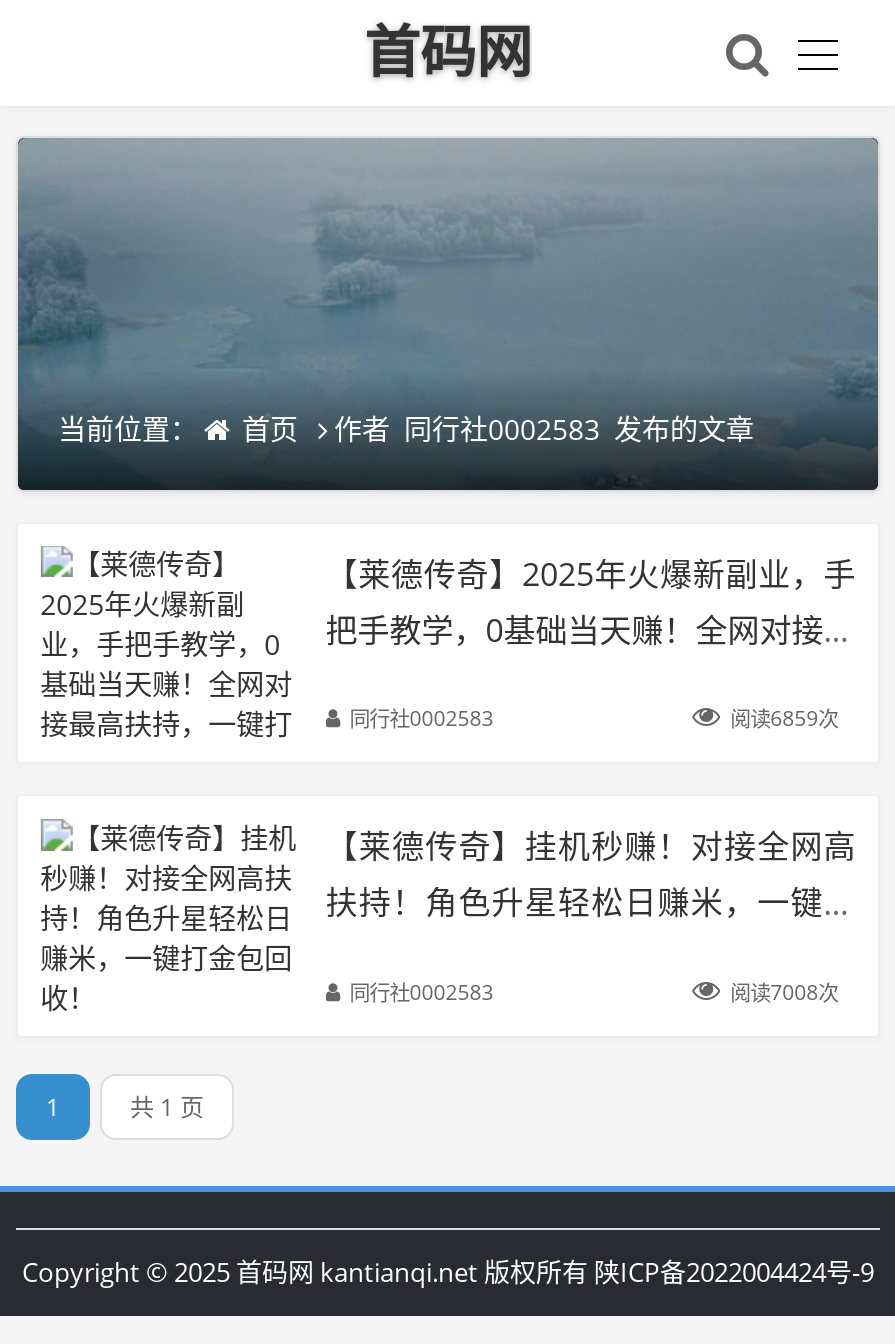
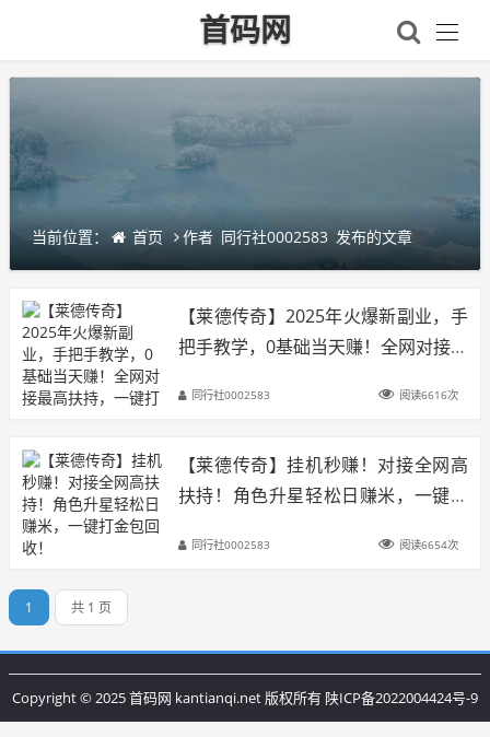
- 阅读6859次
+ 阅读6616次

- 阅读7008次
+ 阅读6654次
